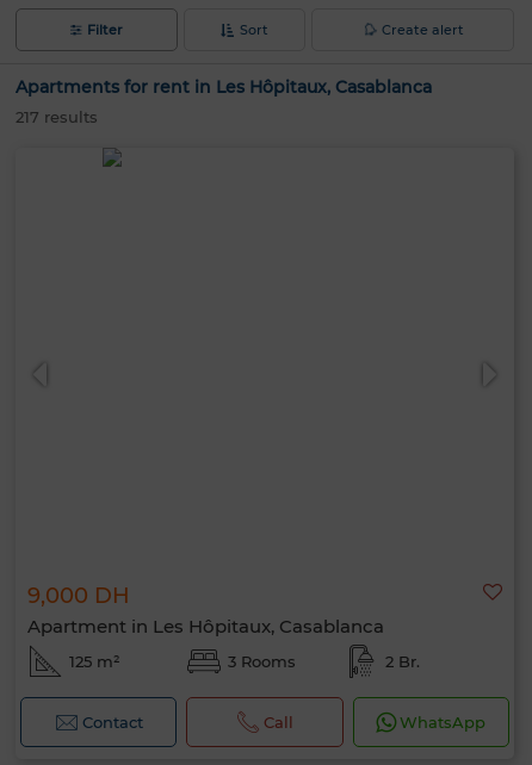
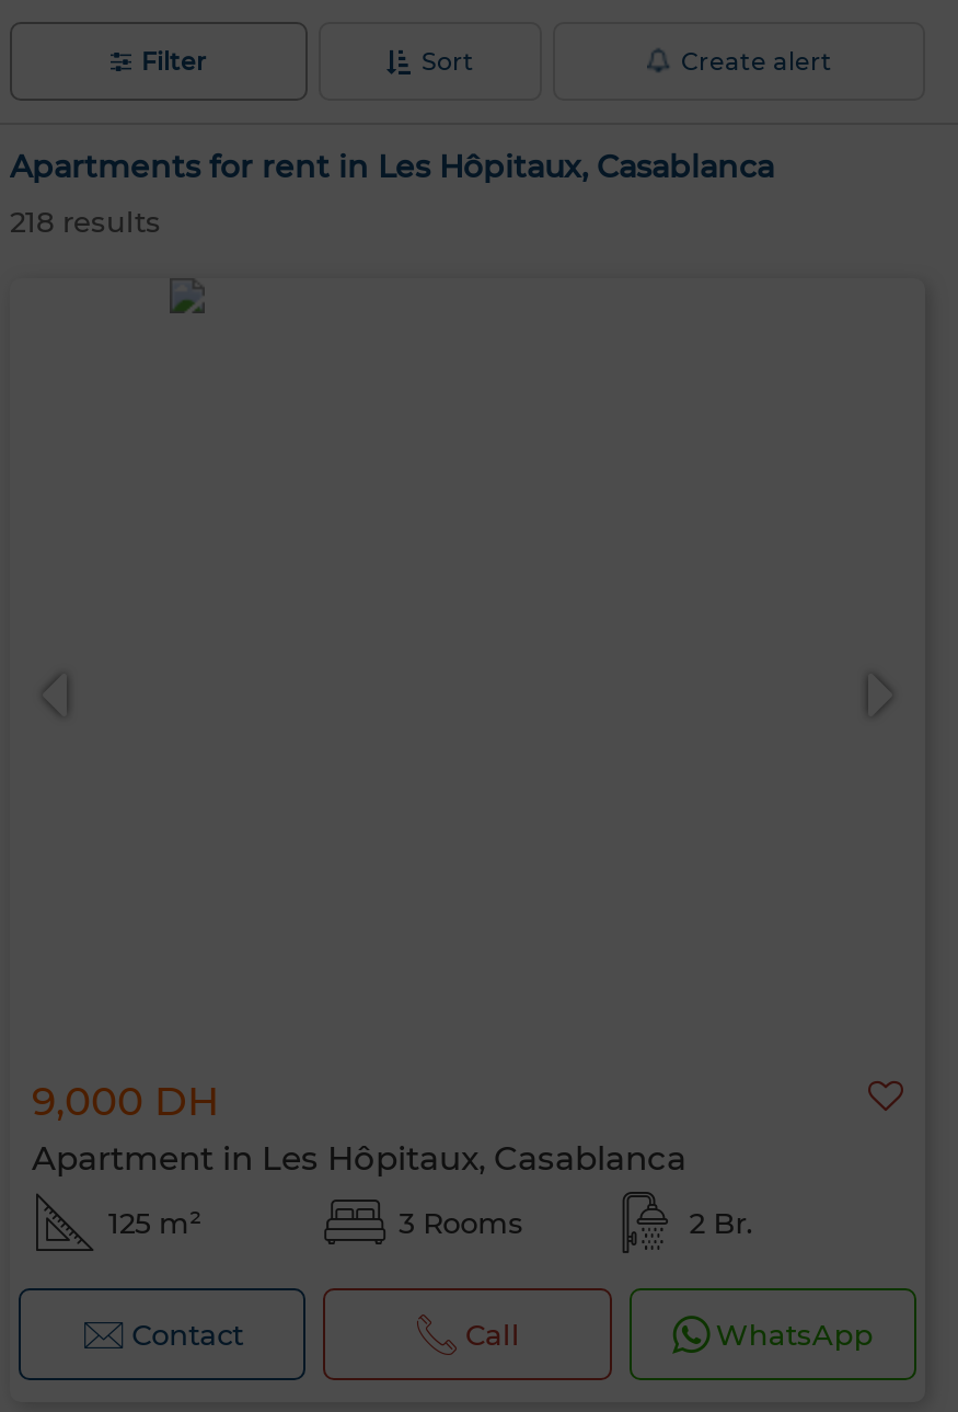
- 217 results
+ 218 results
